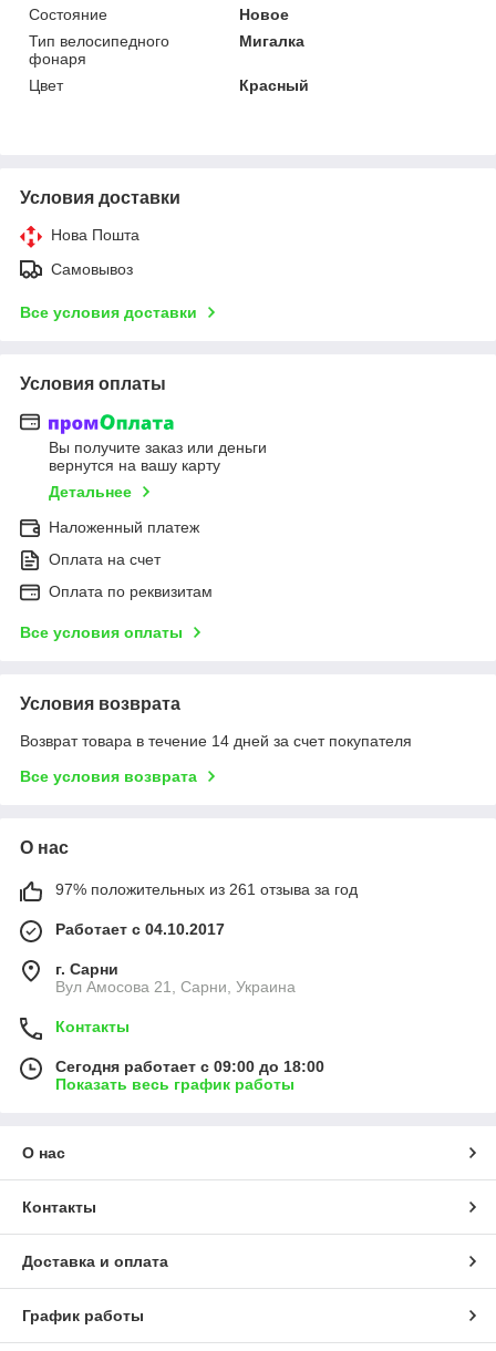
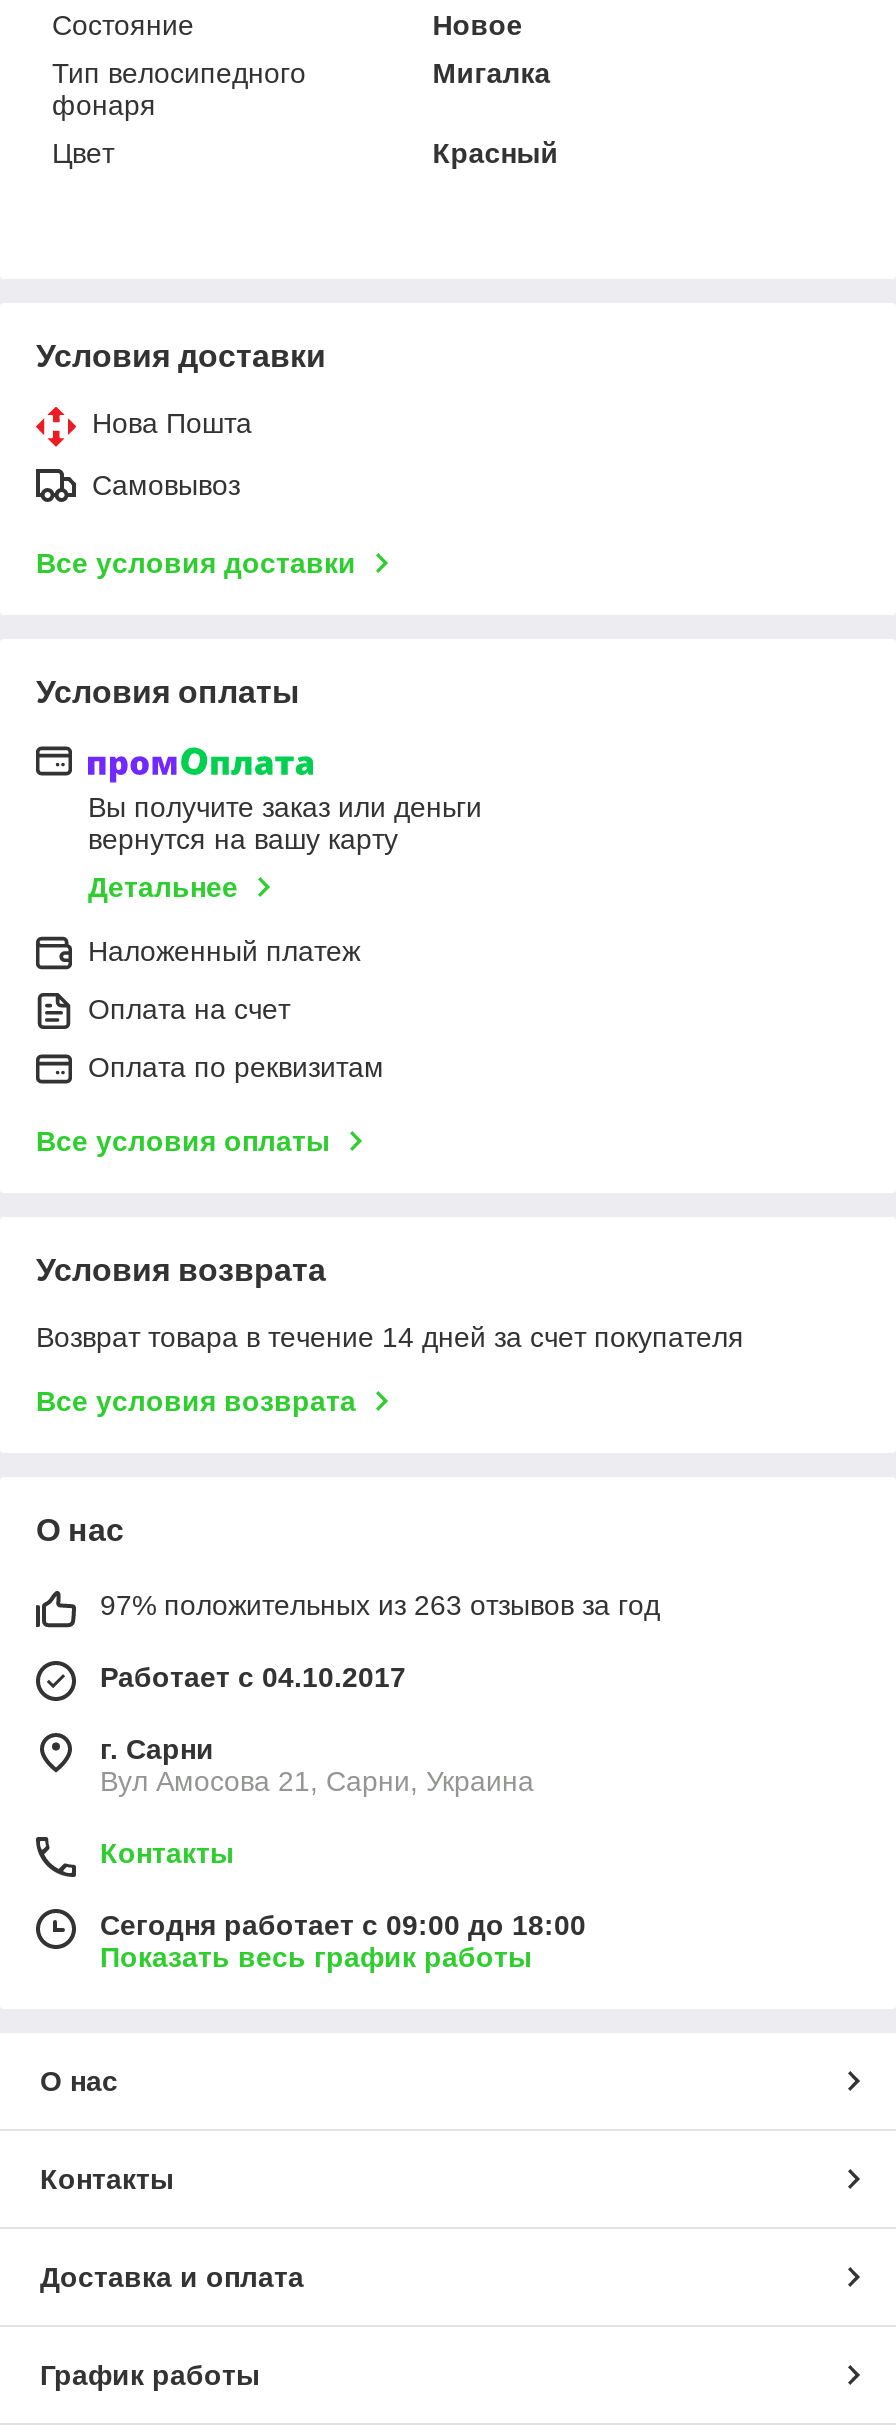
- 97% положительных из 261 отзыва за год
+ 97% положительных из 263 отзывов за год
